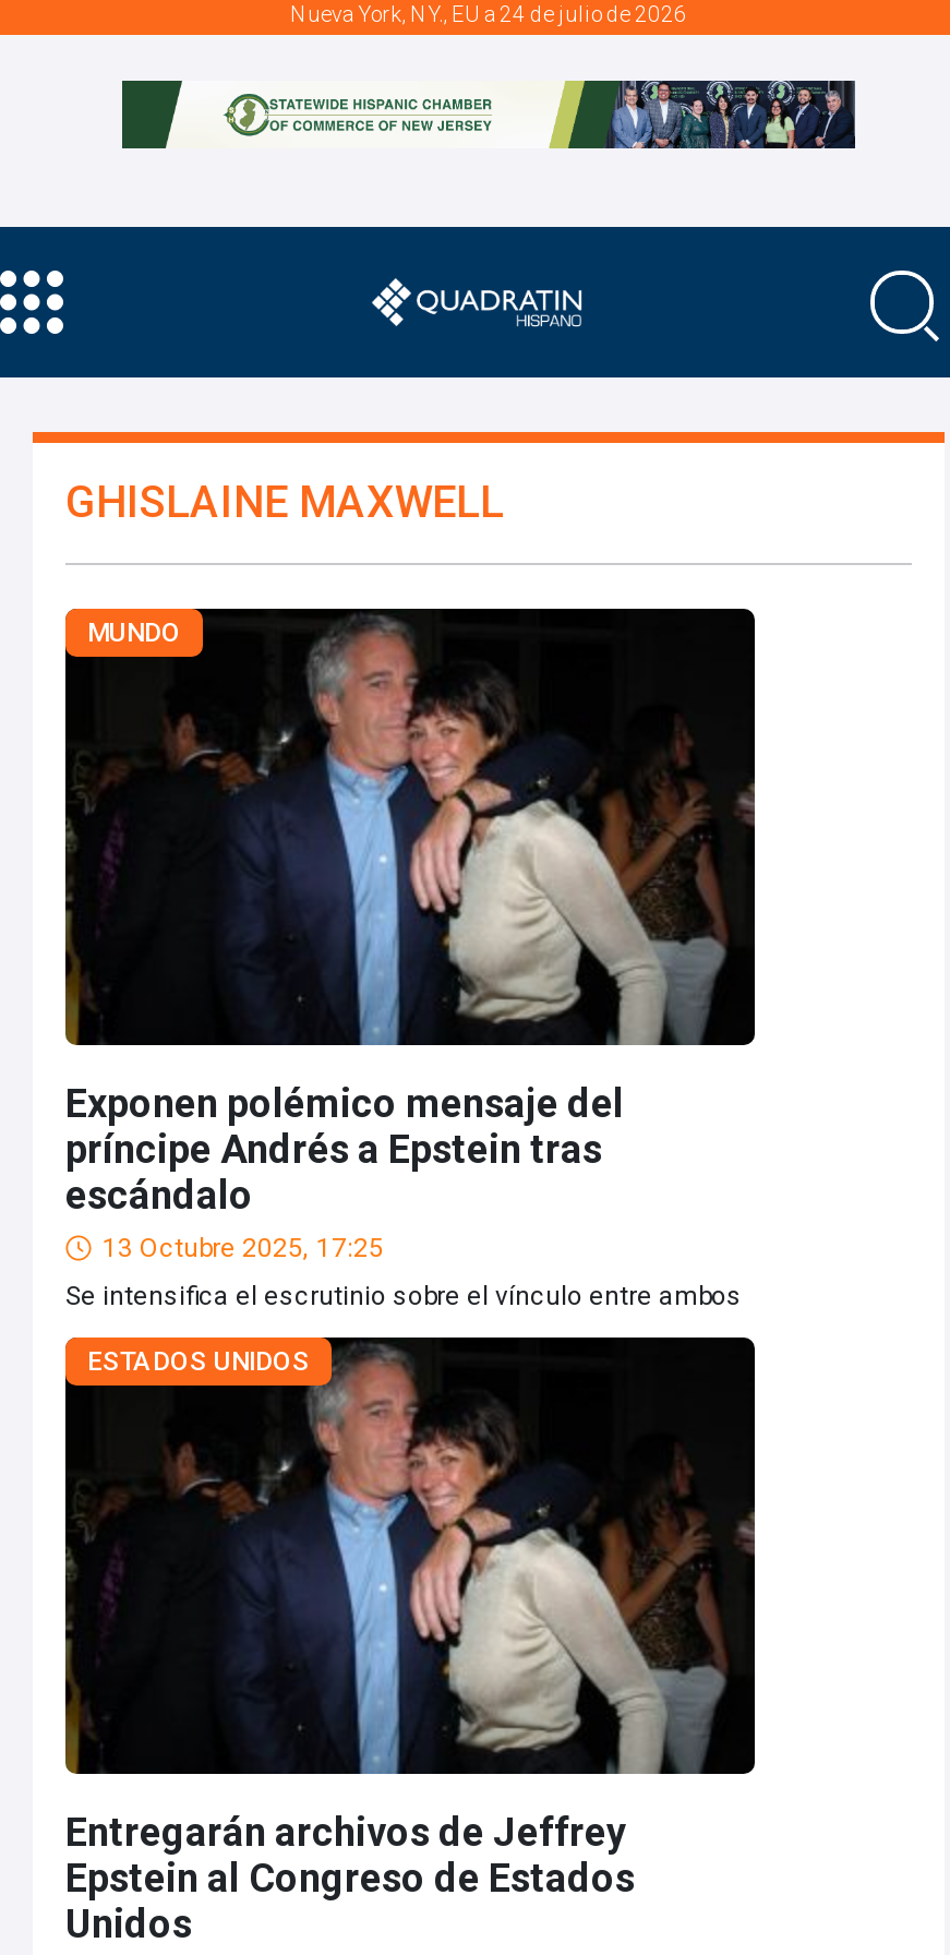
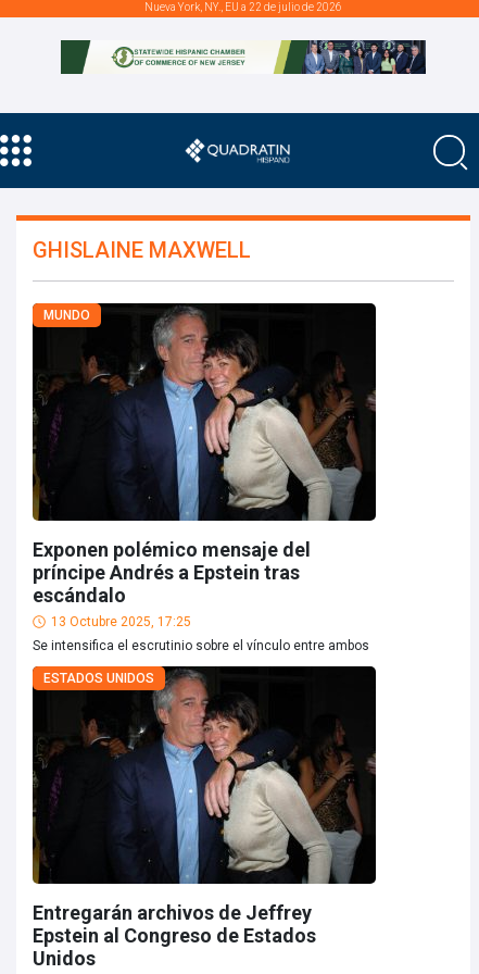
- Nueva York, NY., EU a 24 de julio de 2026
+ Nueva York, NY., EU a 22 de julio de 2026
